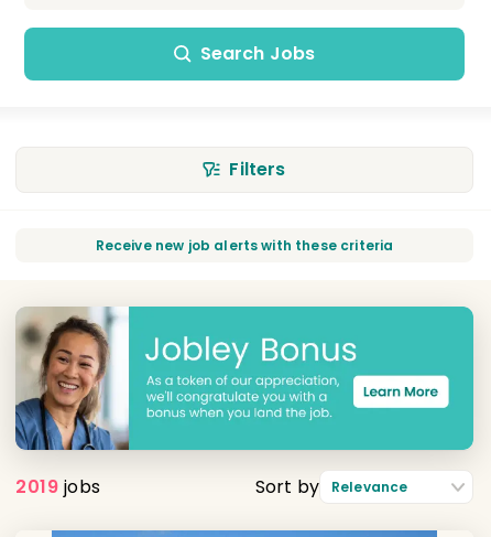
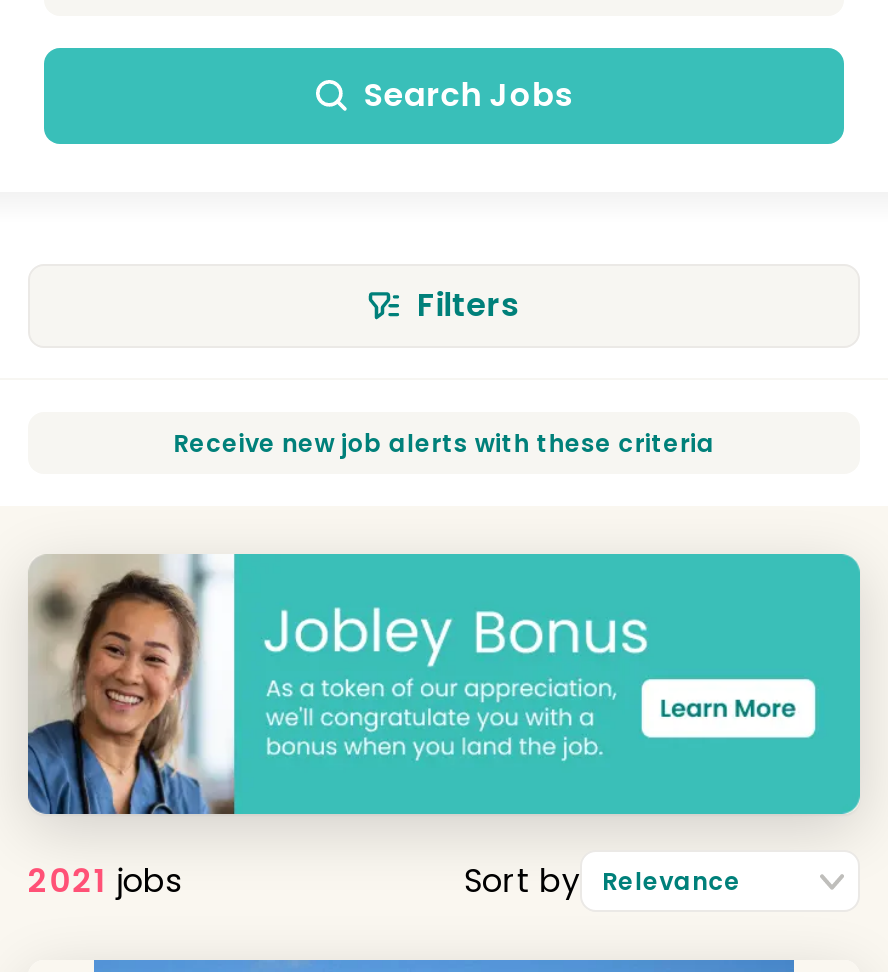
- 2019 jobs
+ 2021 jobs
